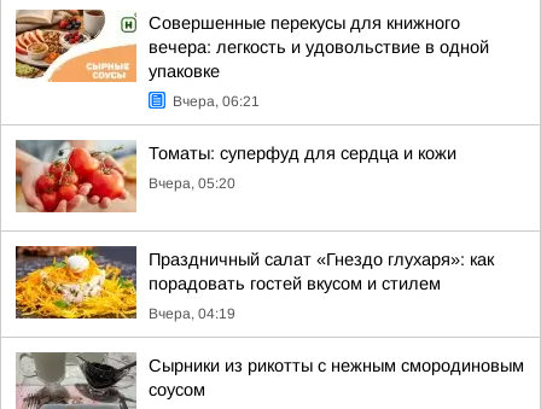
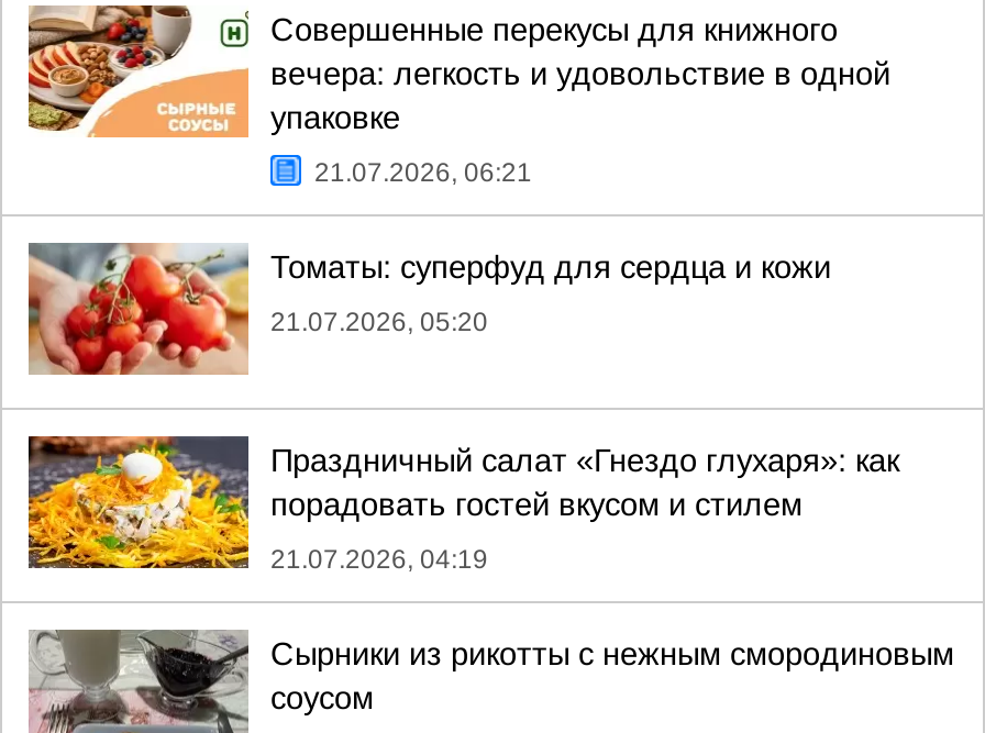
- Вчера, 06:21
+ 21.07.2026, 06:21

- Вчера, 05:20
+ 21.07.2026, 05:20

- Вчера, 04:19
+ 21.07.2026, 04:19
